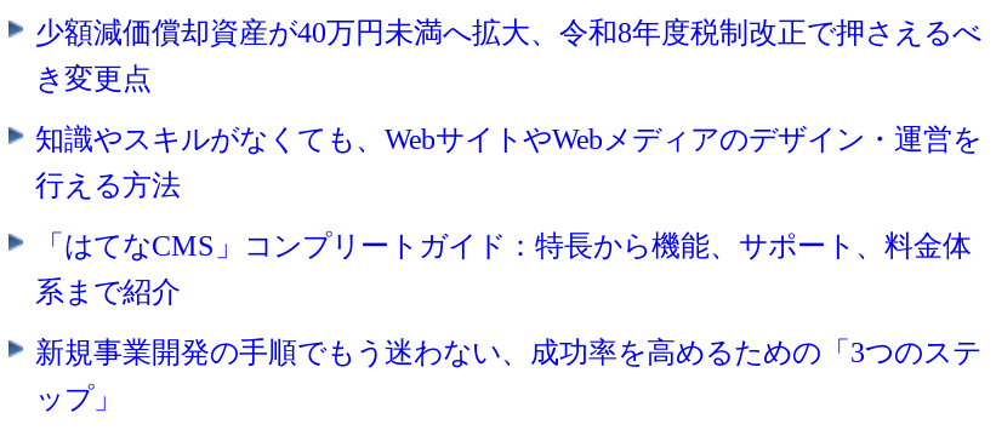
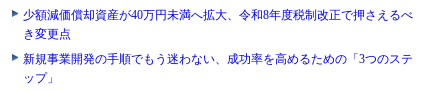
- 知識やスキルがなくても、WebサイトやWebメディアのデザイン・運営を
- 行える方法
- 「はてなCMS」コンプリートガイド：特長から機能、サポート、料金体
- 系まで紹介
